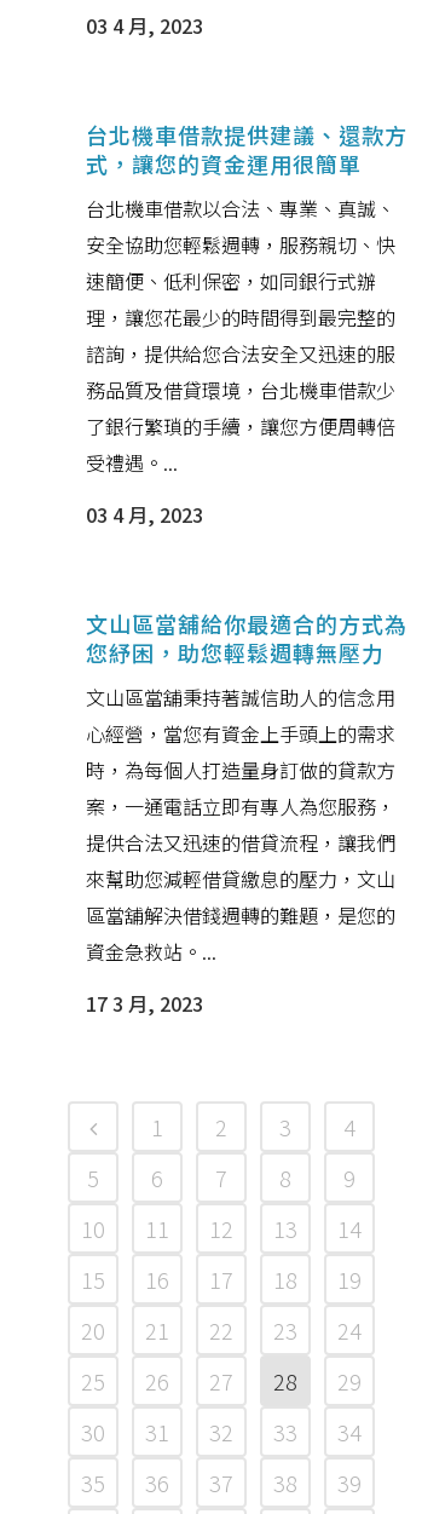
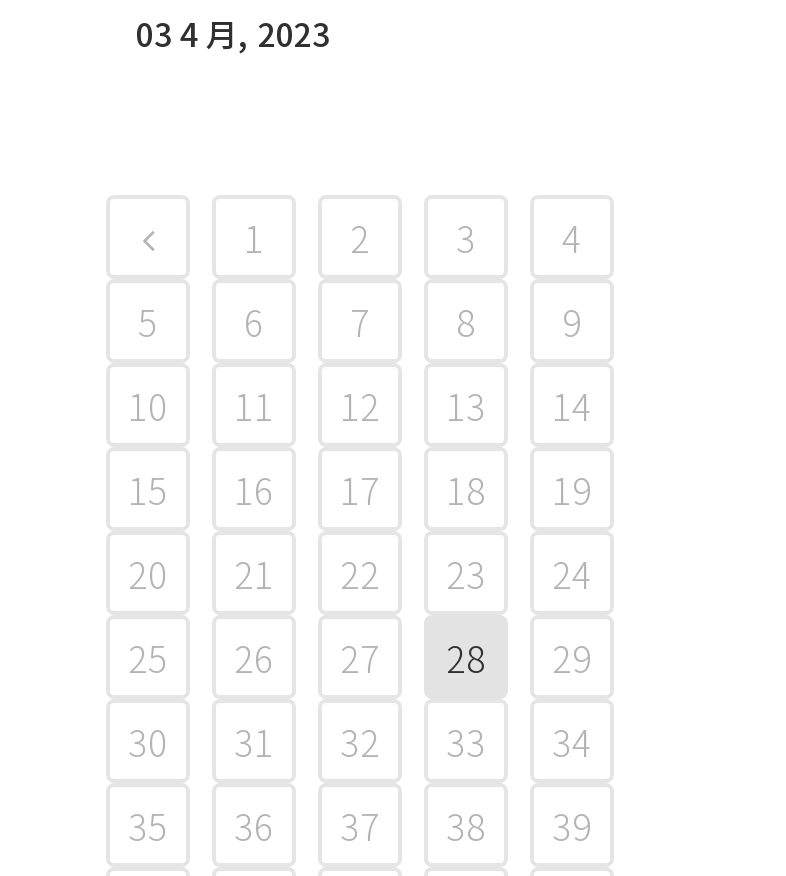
- 台北機車借款提供建議、還款方
- 式，讓您的資金運用很簡單
- 台北機車借款以合法、專業、真誠、
- 安全協助您輕鬆週轉，服務親切、快
- 速簡便、低利保密，如同銀行式辦
- 理，讓您花最少的時間得到最完整的
- 諮詢，提供給您合法安全又迅速的服
- 務品質及借貸環境，台北機車借款少
- 了銀行繁瑣的手續，讓您方便周轉倍
- 受禮遇。...
- 03 4 月, 2023
- 文山區當舖給你最適合的方式為
- 您紓困，助您輕鬆週轉無壓力
- 文山區當舖秉持著誠信助人的信念用
- 心經營，當您有資金上手頭上的需求
- 時，為每個人打造量身訂做的貸款方
- 案，一通電話立即有專人為您服務，
- 提供合法又迅速的借貸流程，讓我們
- 來幫助您減輕借貸繳息的壓力，文山
- 區當舖解決借錢週轉的難題，是您的
- 資金急救站。...
- 17 3 月, 2023
